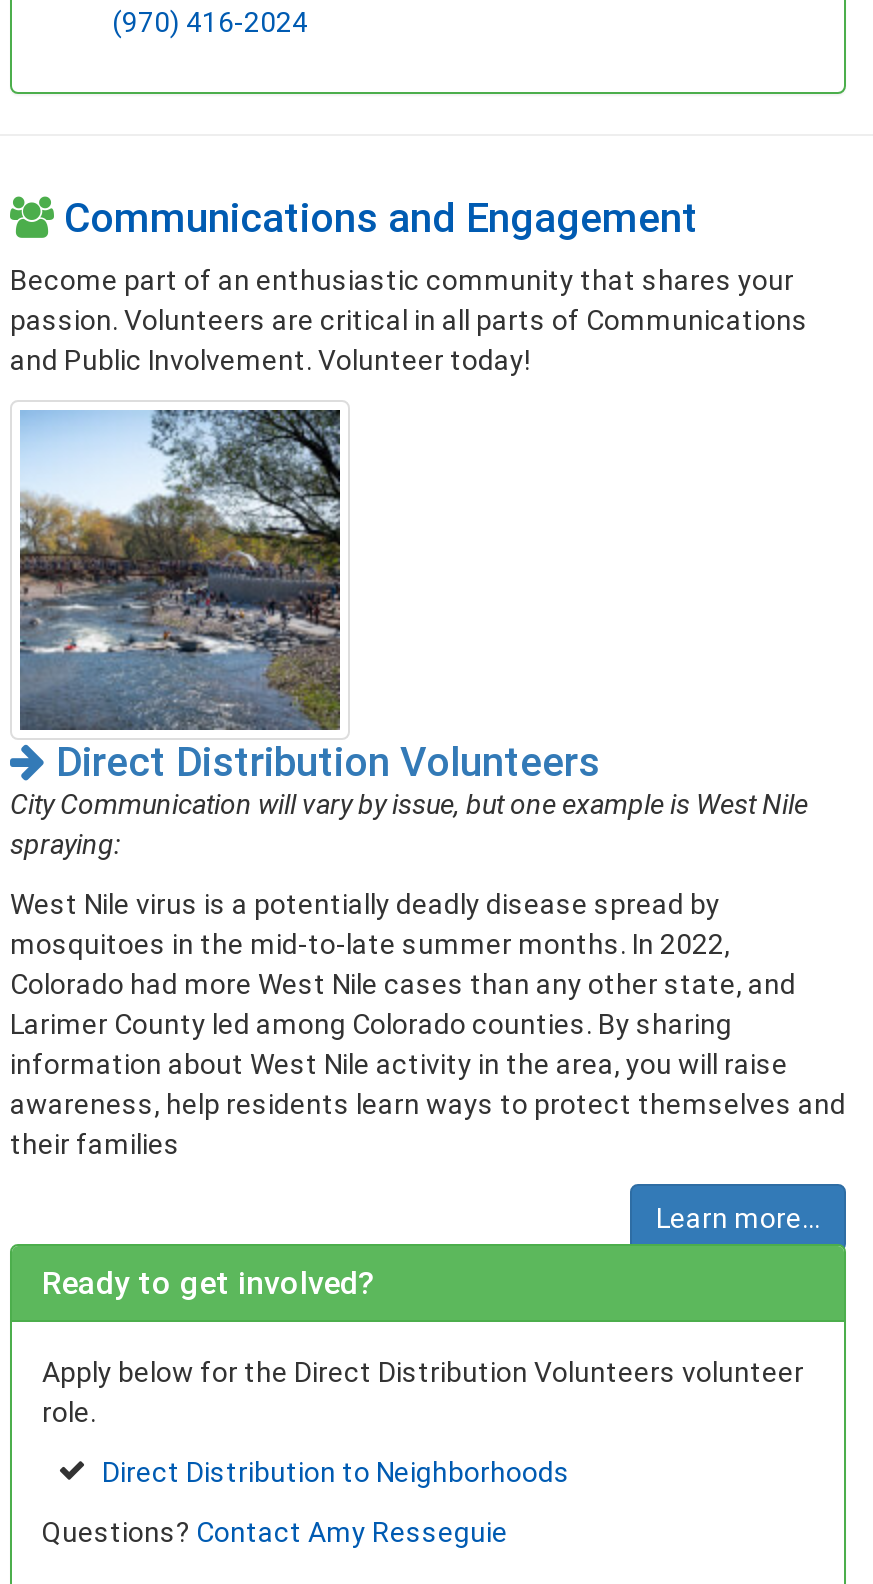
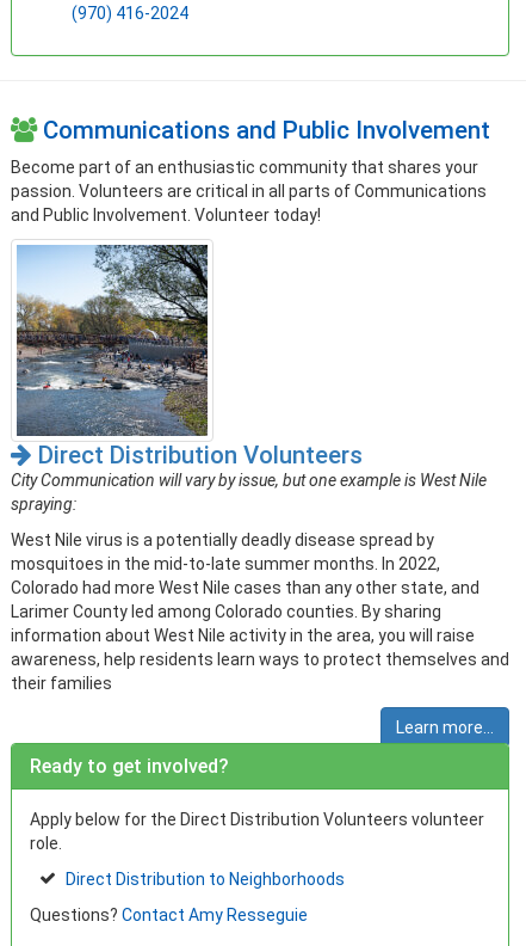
- Communications and Engagement
+ Communications and Public Involvement
